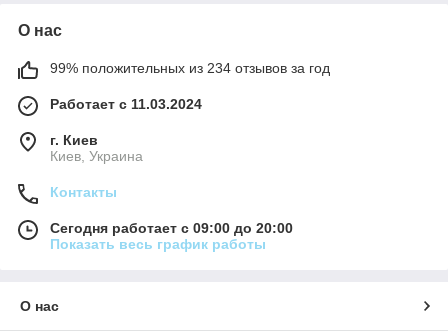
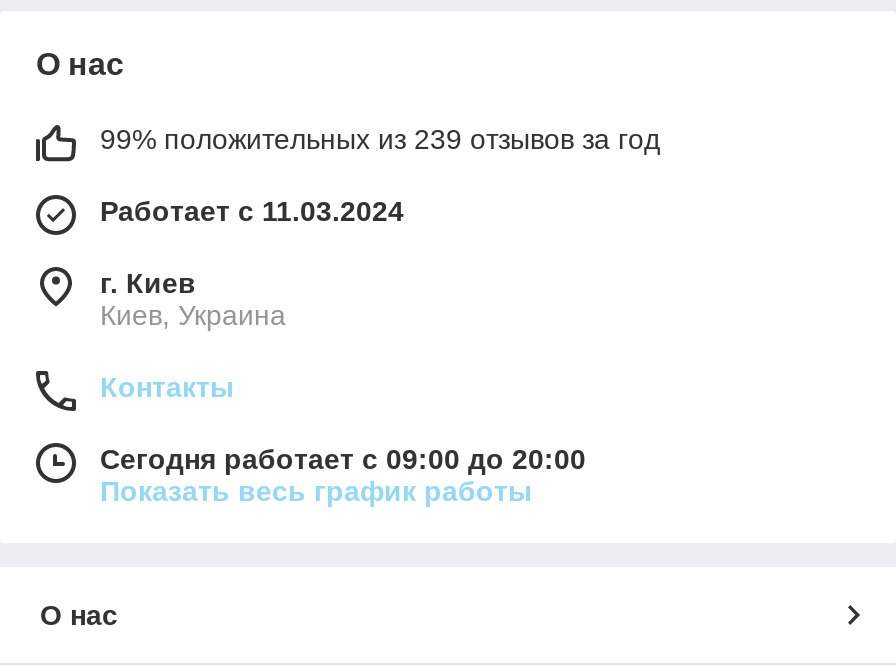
- 99% положительных из 234 отзывов за год
+ 99% положительных из 239 отзывов за год
